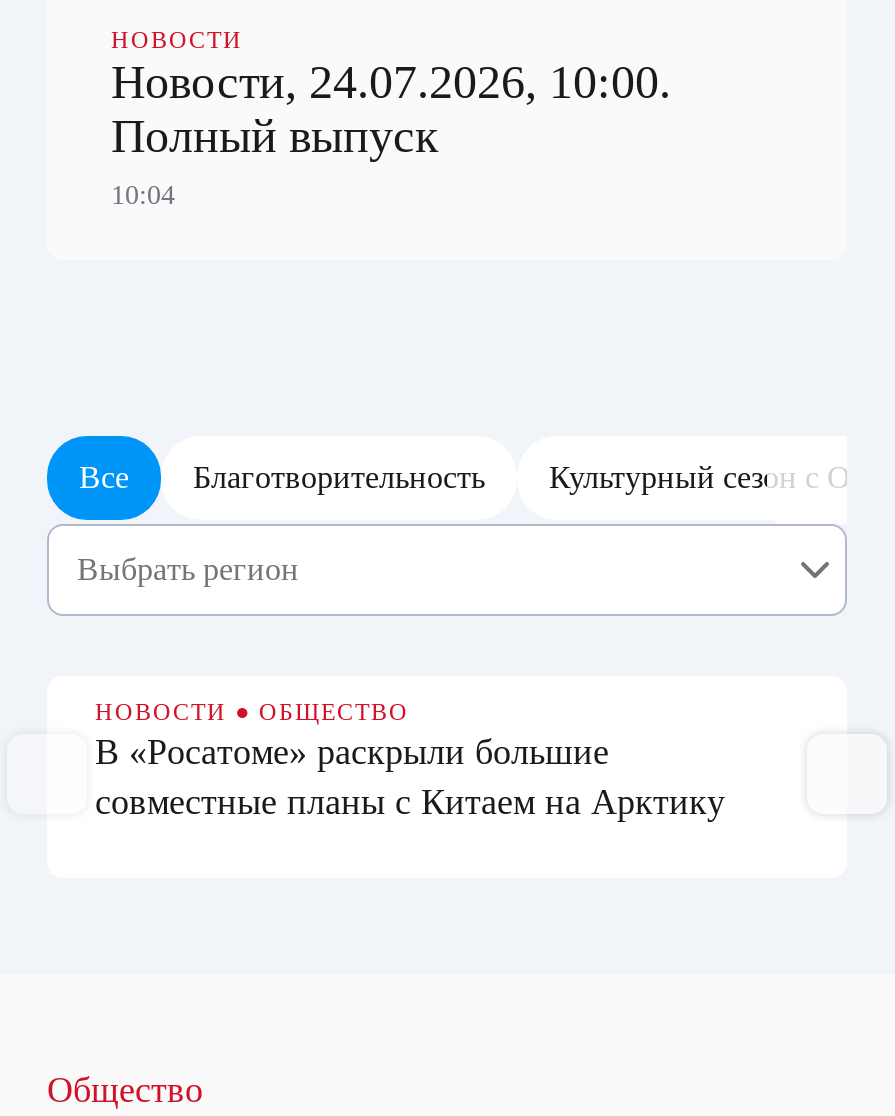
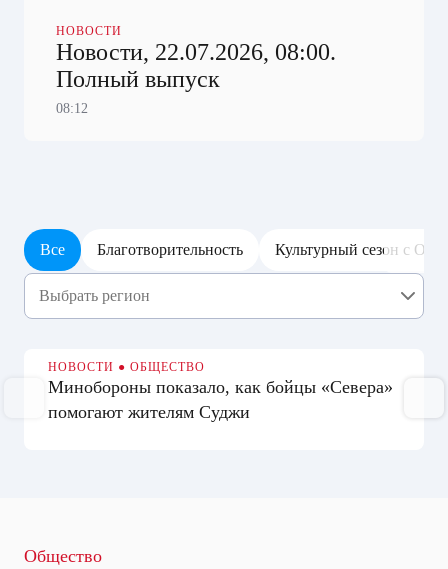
- Новости, 24.07.2026, 10:00.
+ Новости, 22.07.2026, 08:00.

- 10:04
+ 08:12

- В «Росатоме» раскрыли большие
- совместные планы с Китаем на Арктику
+ Минобороны показало, как бойцы «Севера»
+ помогают жителям Суджи
